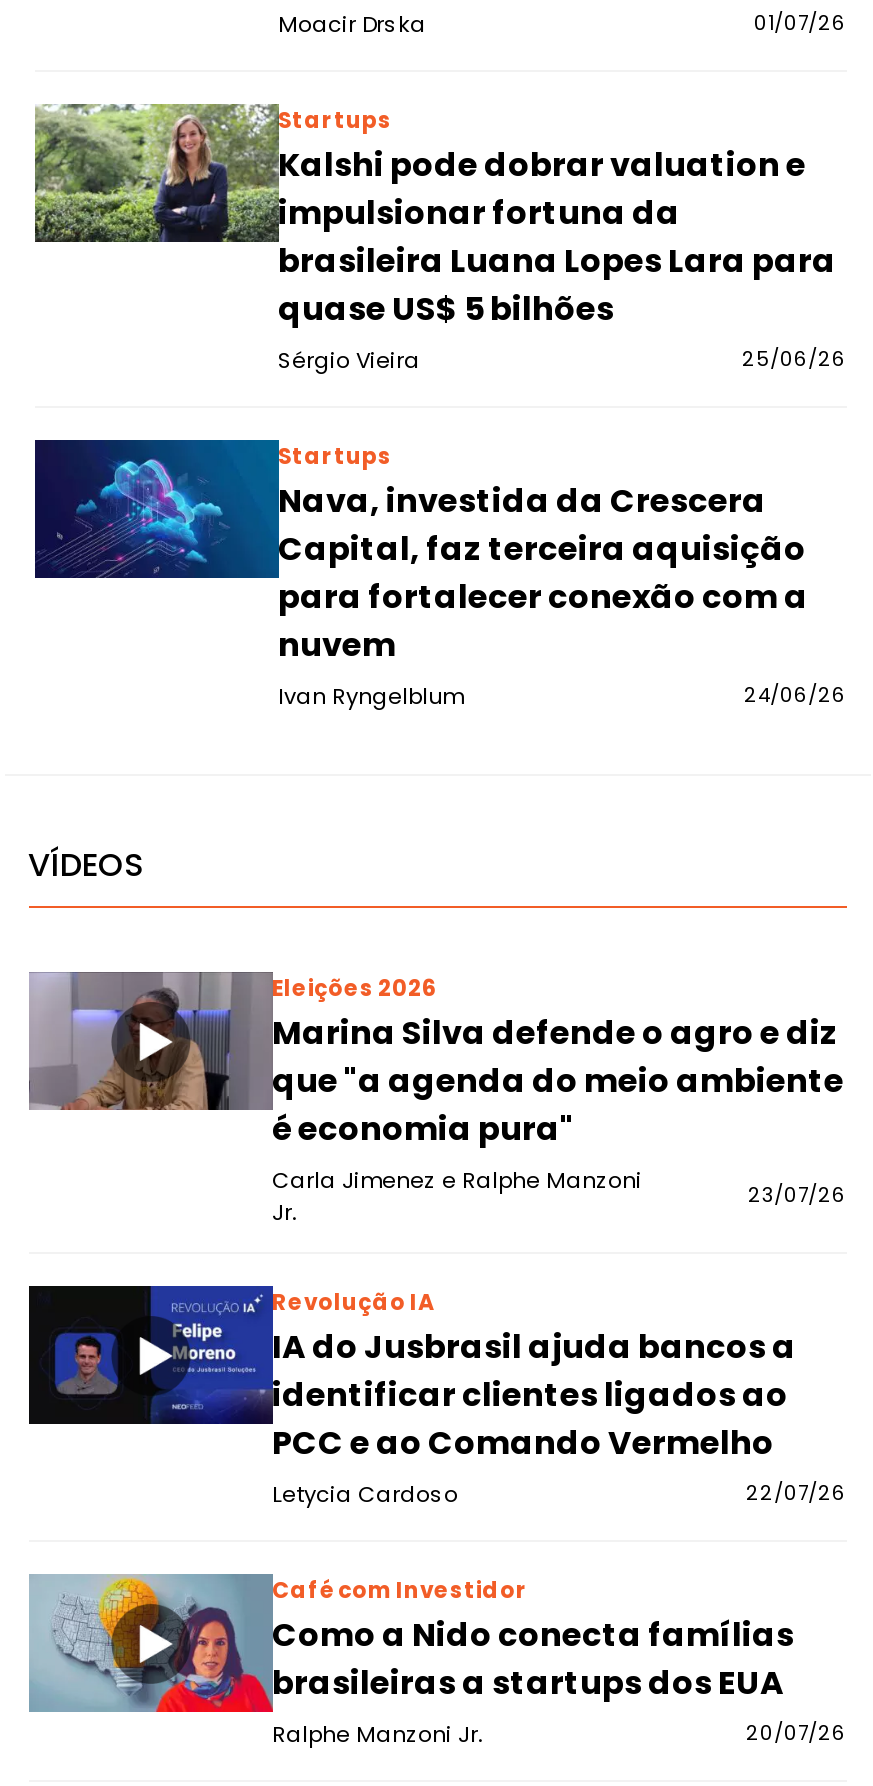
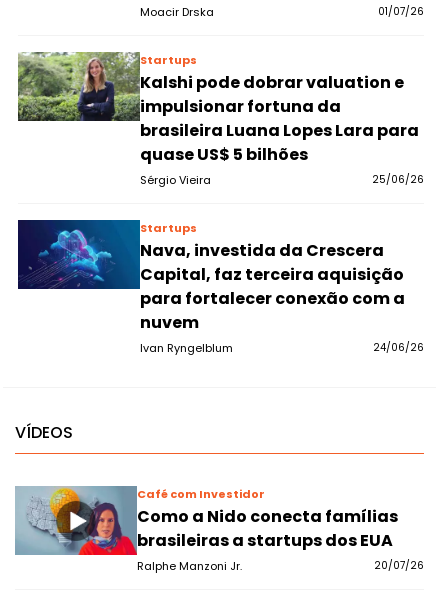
- [image]
- Eleições 2026
- Marina Silva defende o agro e diz
- que "a agenda do meio ambiente
- é economia pura"
- Carla Jimenez e Ralphe Manzoni
- Jr.

- [image]
- 23/07/26
- Revolução IA
- IA do Jusbrasil ajuda bancos a
- identificar clientes ligados ao
- PCC e ao Comando Vermelho
- Letycia Cardoso
- 22/07/26
